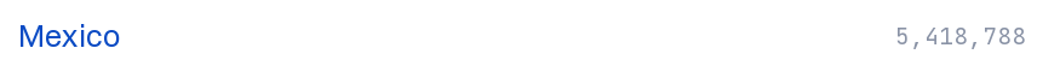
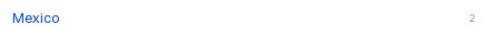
- 5,418,788
+ 2
